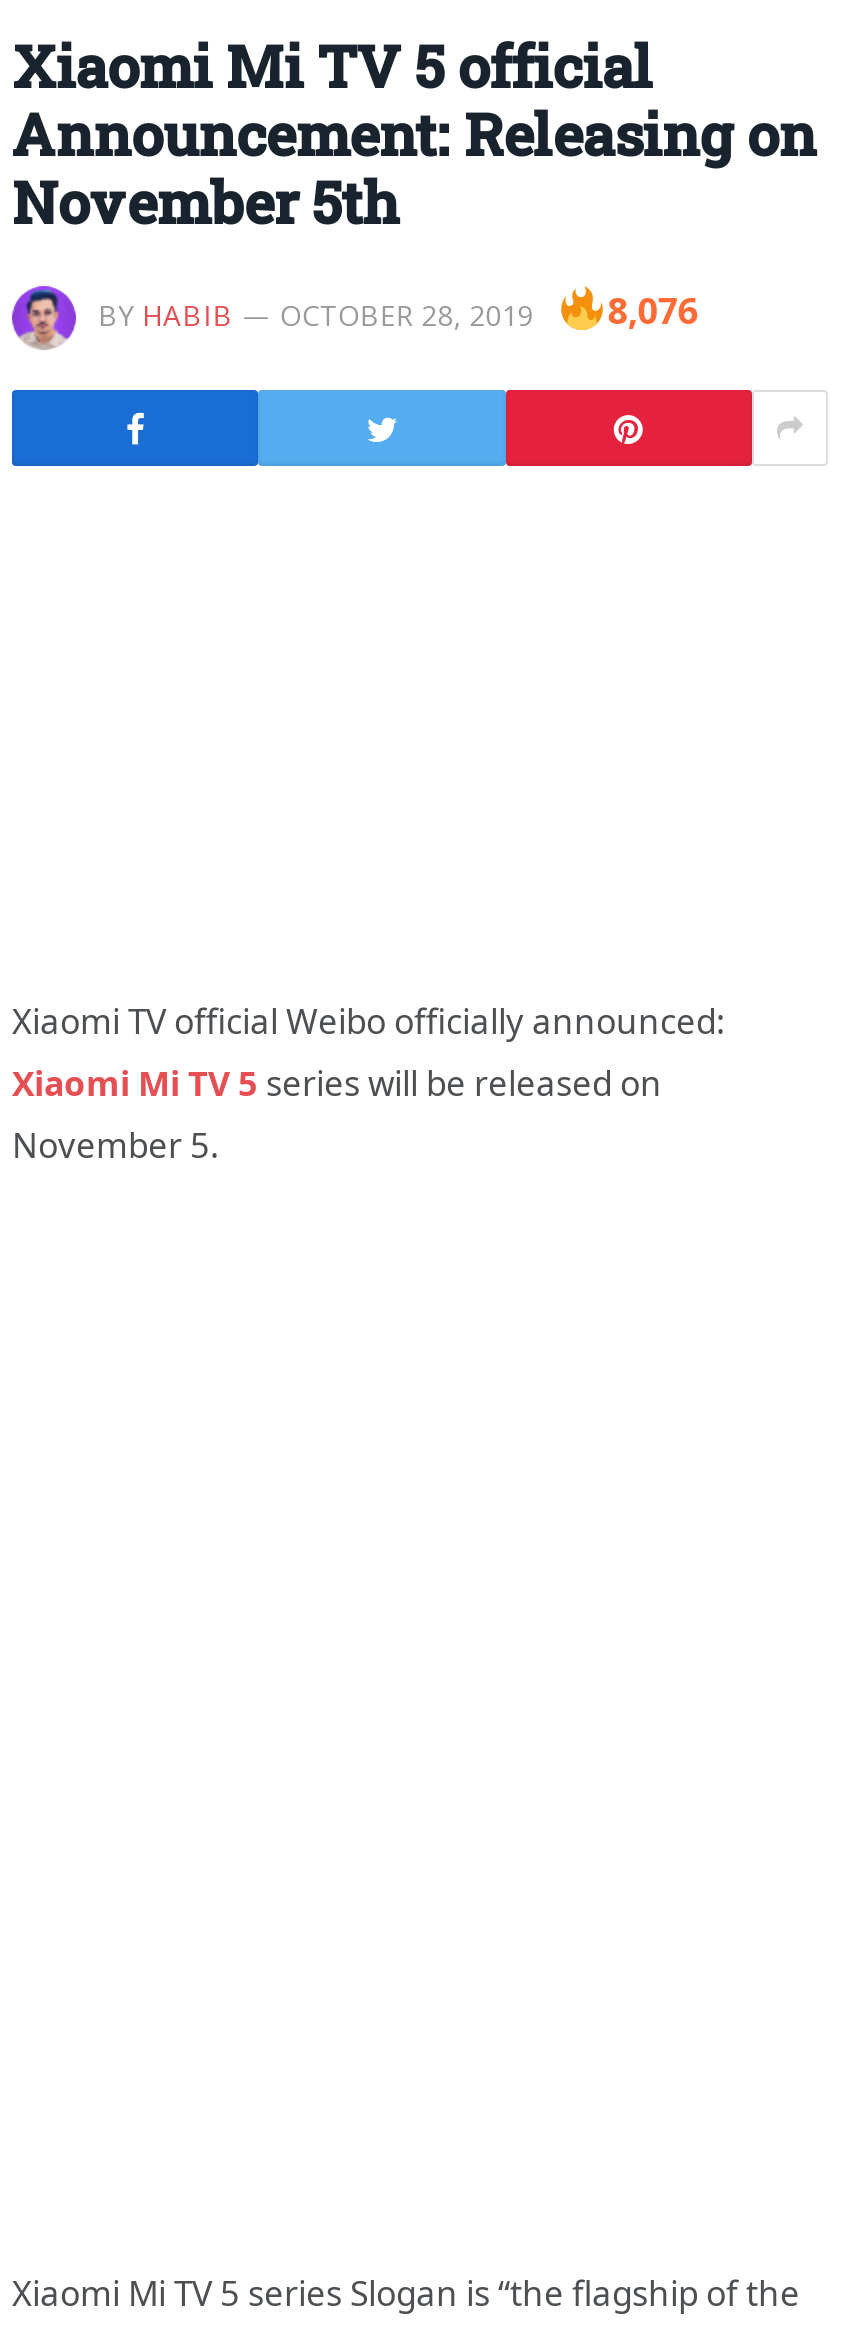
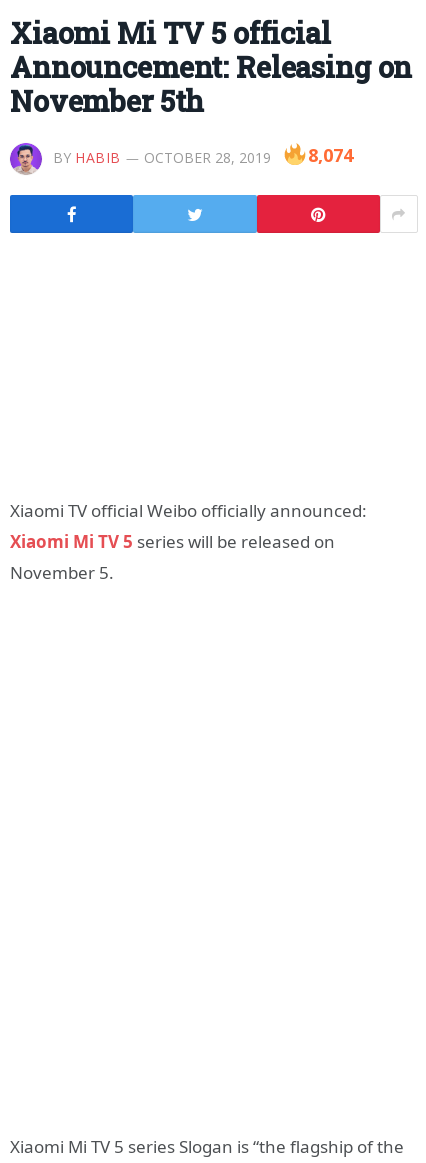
- BY HABIB OCTOBER 28, 2019 8,076
+ BY HABIB OCTOBER 28, 2019 8,074
